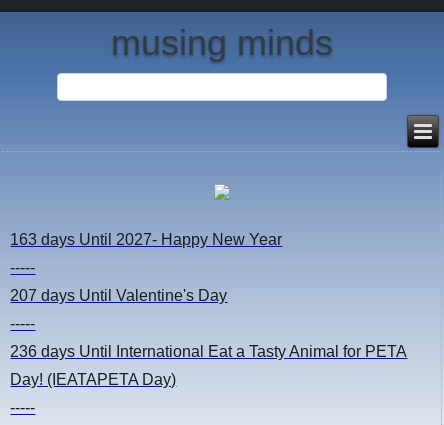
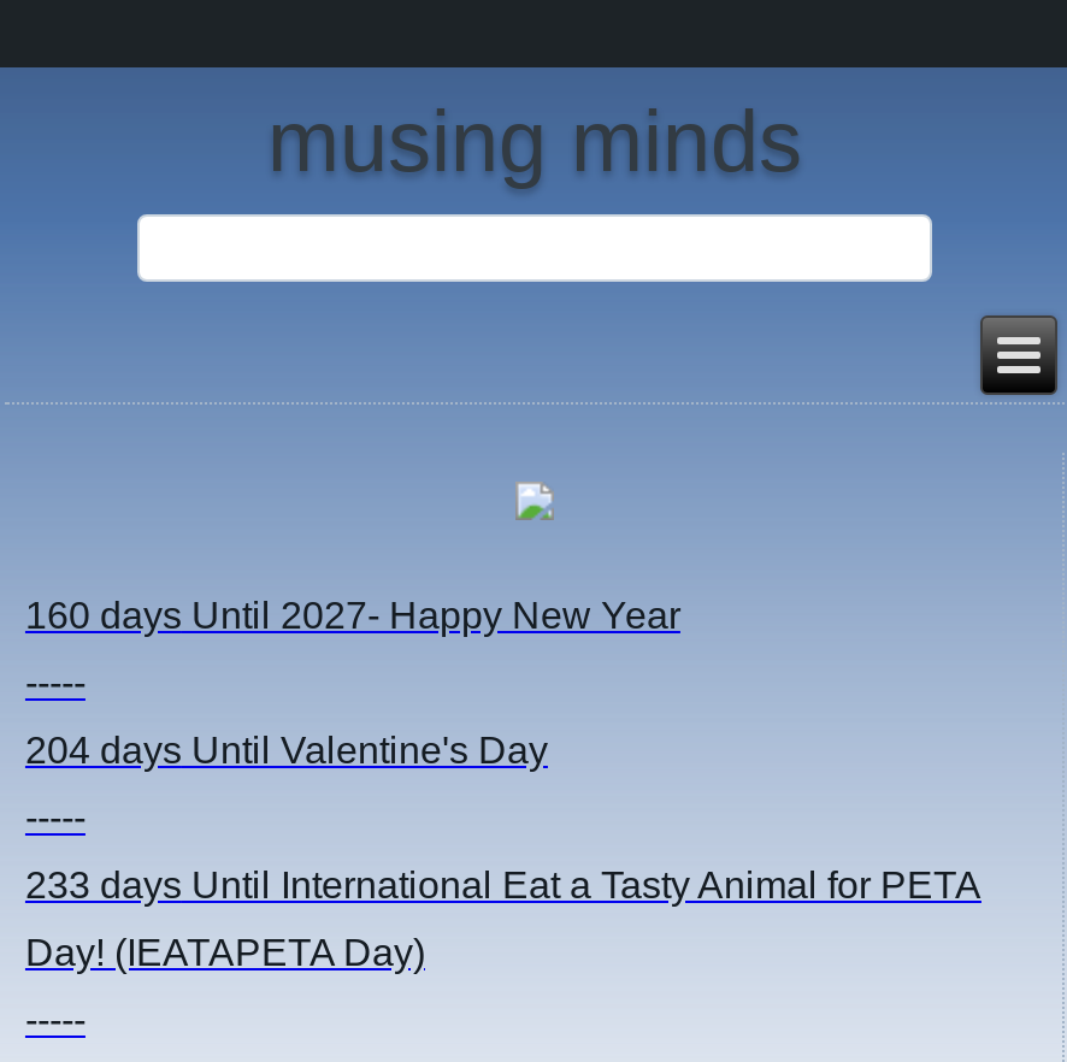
- 163 days Until 2027- Happy New Year
+ 160 days Until 2027- Happy New Year

- 207 days Until Valentine's Day
+ 204 days Until Valentine's Day

- 236 days Until International Eat a Tasty Animal for PETA
+ 233 days Until International Eat a Tasty Animal for PETA
